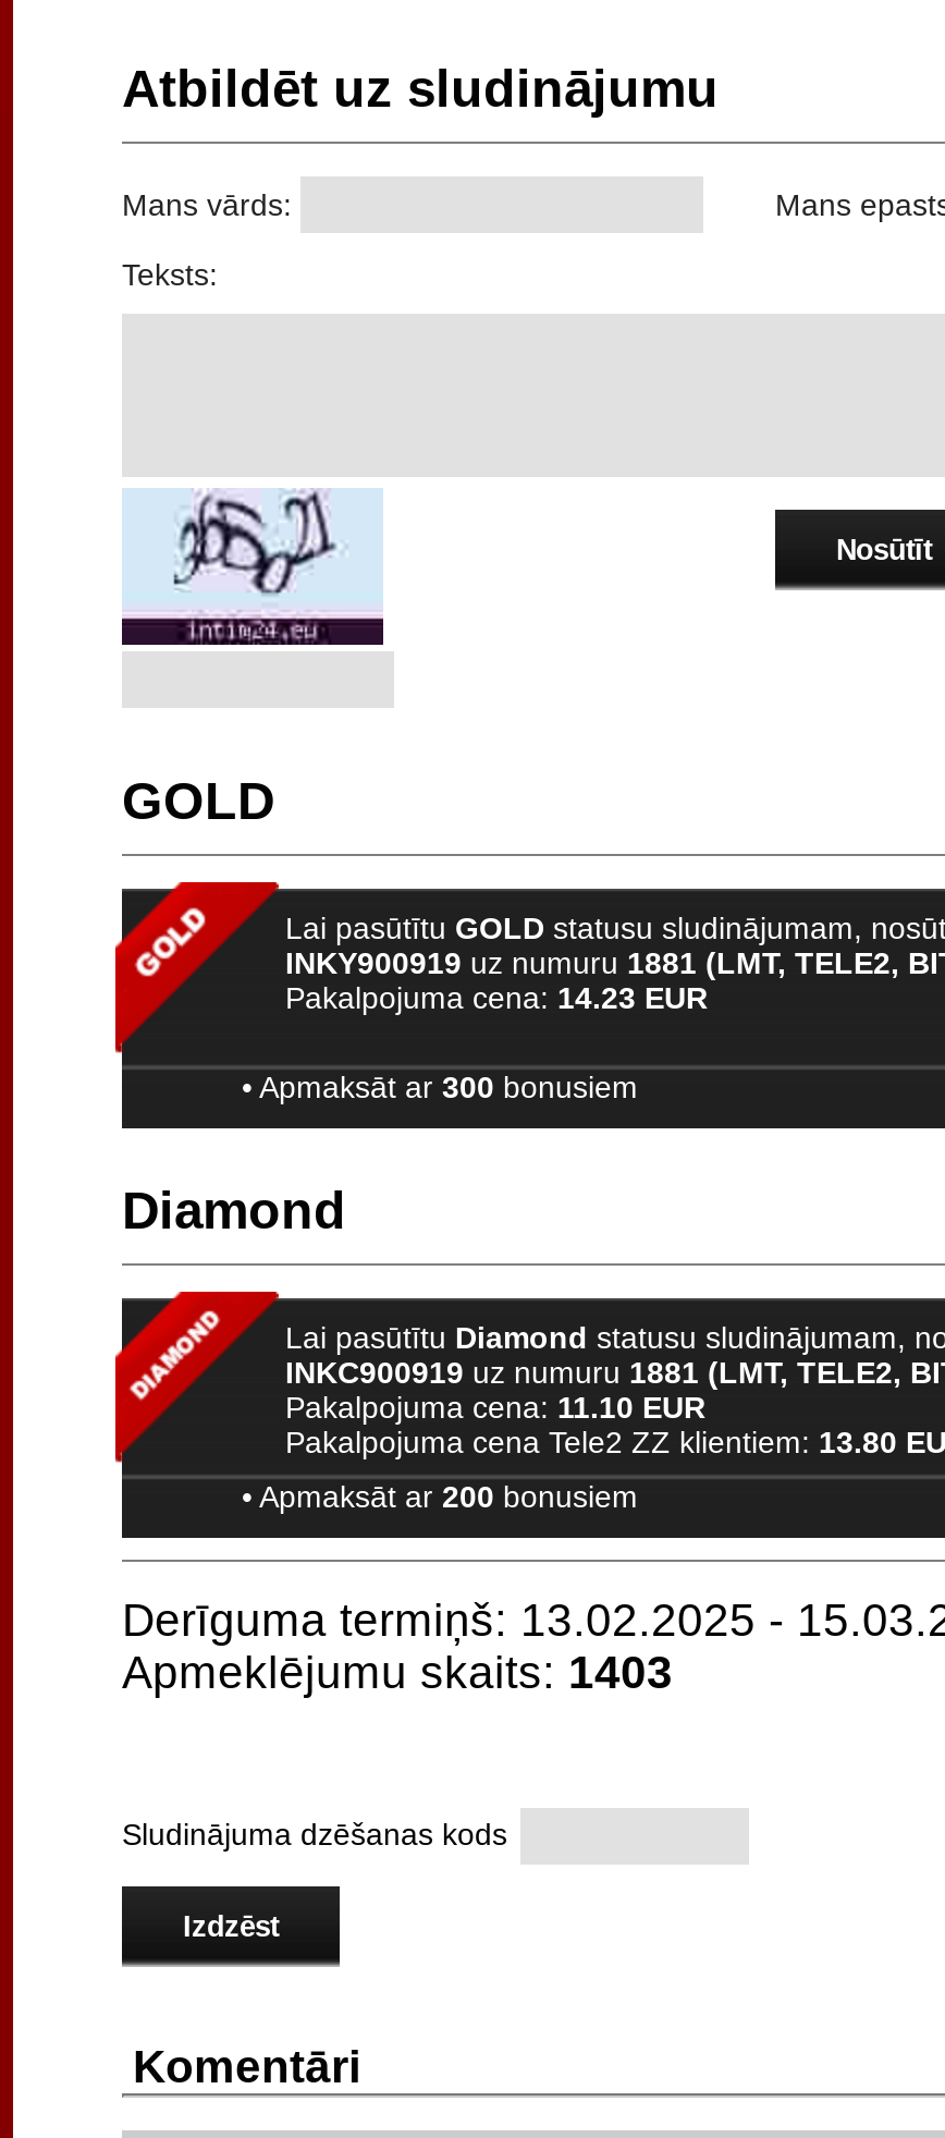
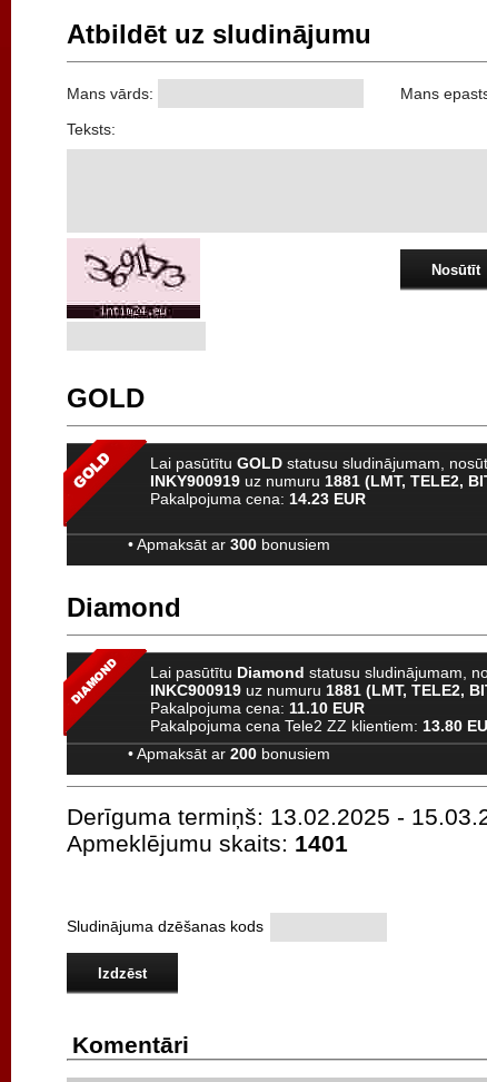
- [image]
+ [image]

- Apmeklējumu skaits: 1403
+ Apmeklējumu skaits: 1401
